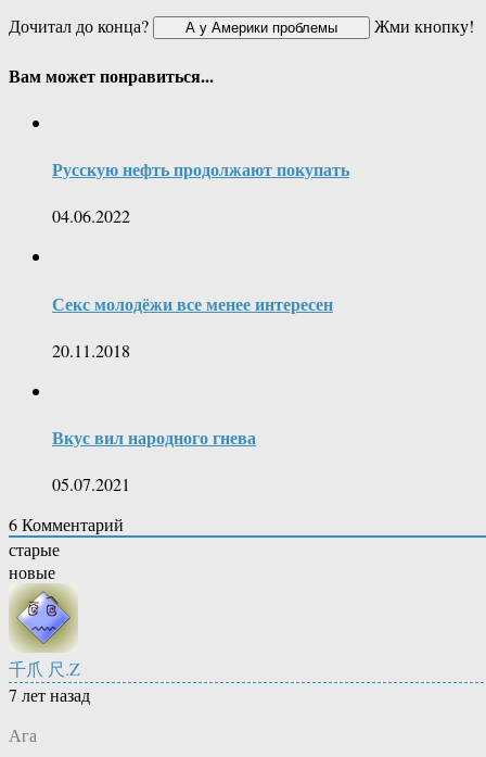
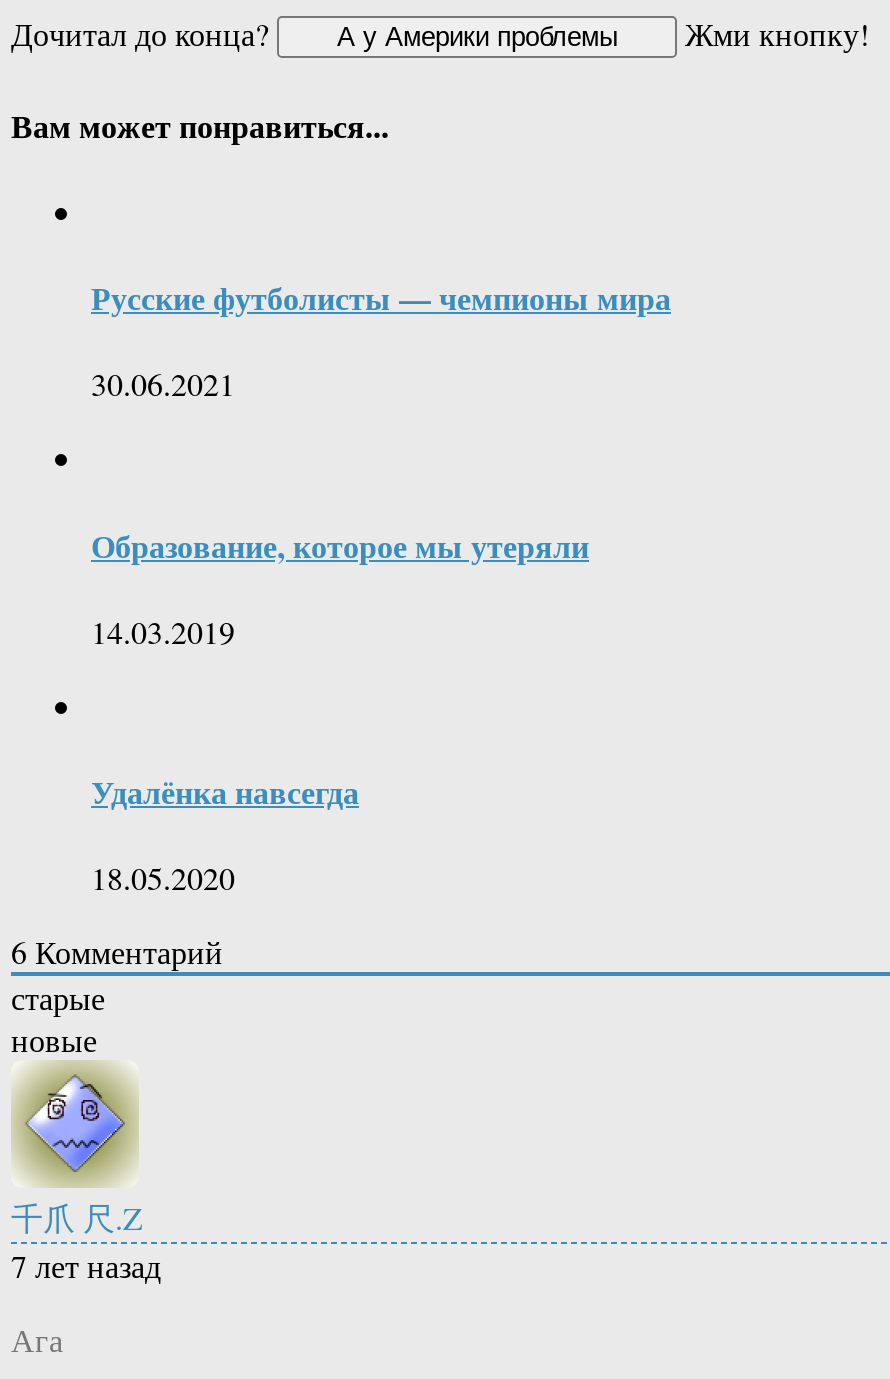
- Русскую нефть продолжают покупать
+ Русские футболисты — чемпионы мира

- 04.06.2022
+ 30.06.2021

- Секс молодёжи все менее интересен
+ Образование, которое мы утеряли

- 20.11.2018
+ 14.03.2019

- Вкус вил народного гнева
+ Удалёнка навсегда

- 05.07.2021
+ 18.05.2020
